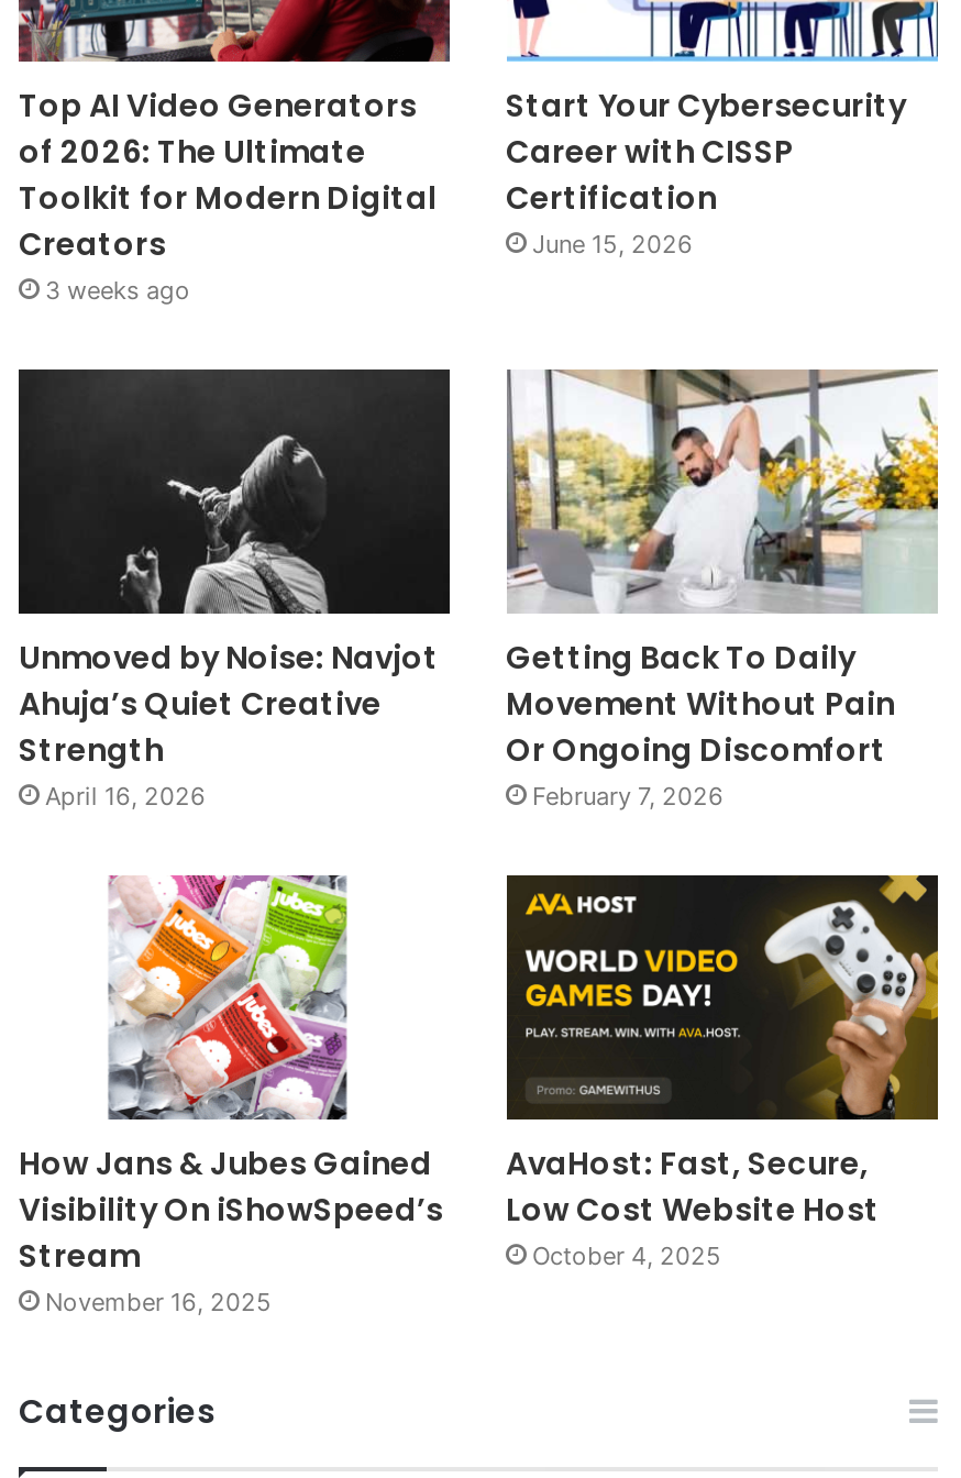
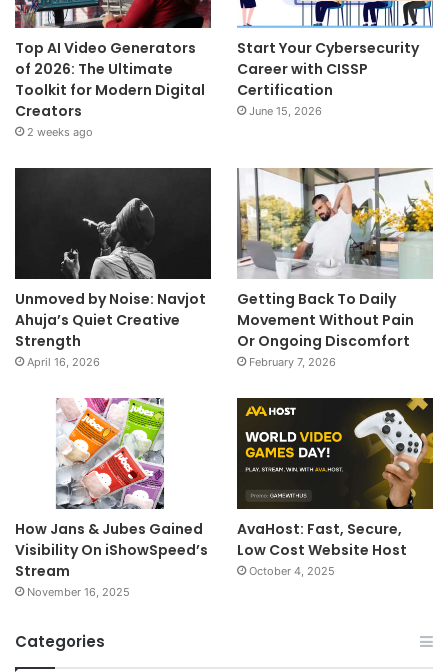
- 3 weeks ago
+ 2 weeks ago
